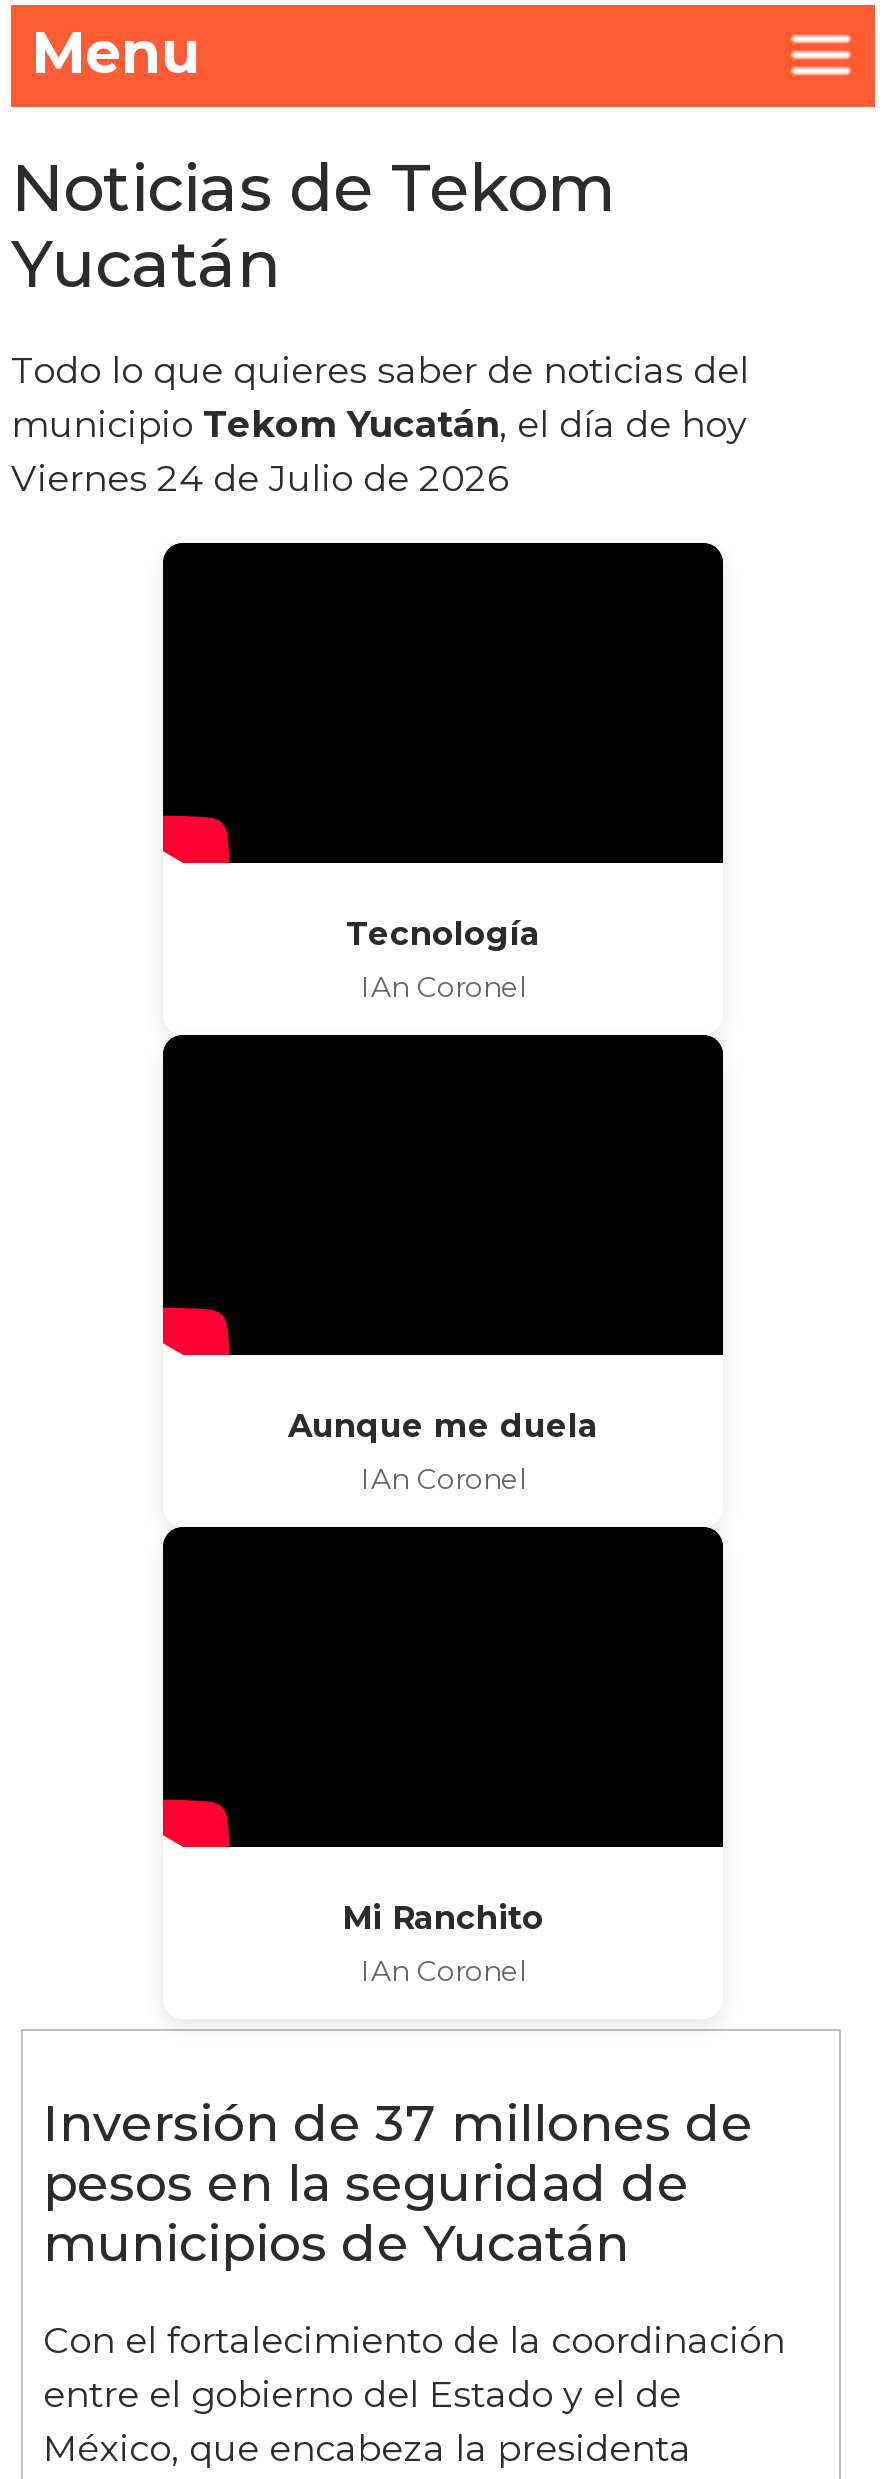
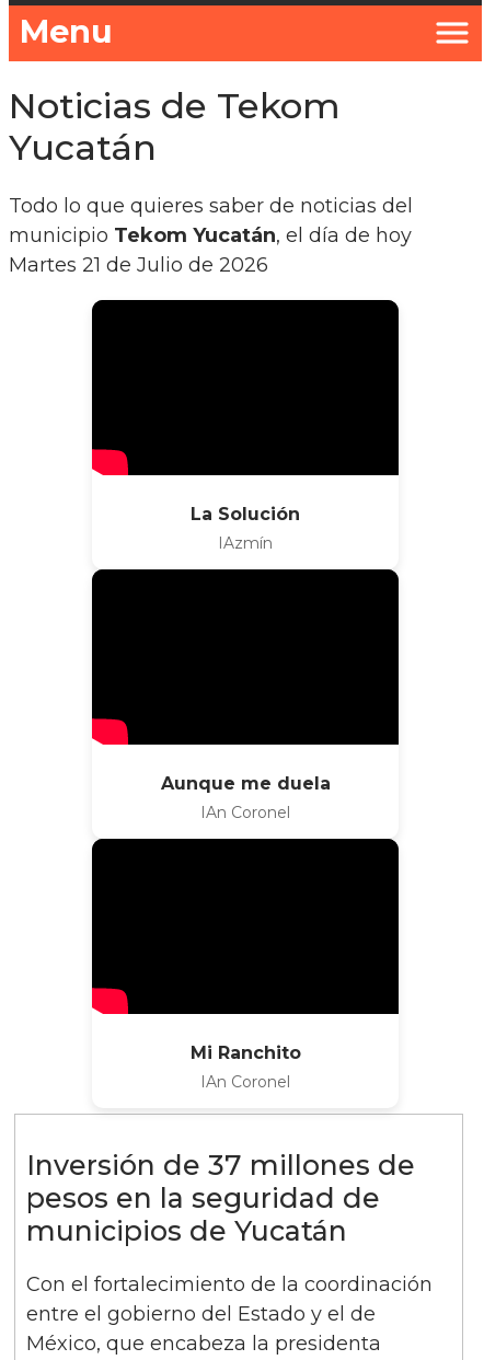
- Viernes 24 de Julio de 2026
+ Martes 21 de Julio de 2026

- Tecnología
- IAn Coronel
+ La Solución
+ IAzmín
